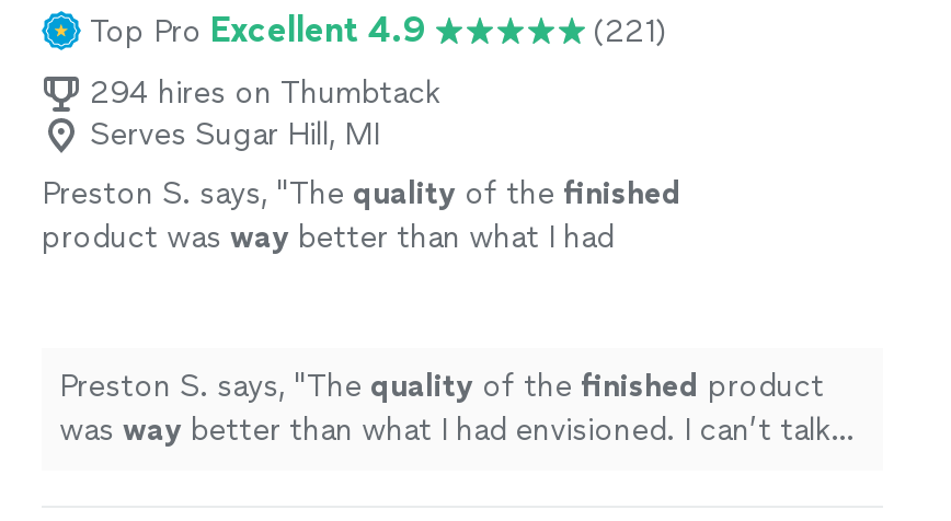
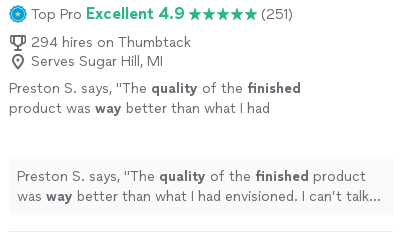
- (221)
+ (251)
